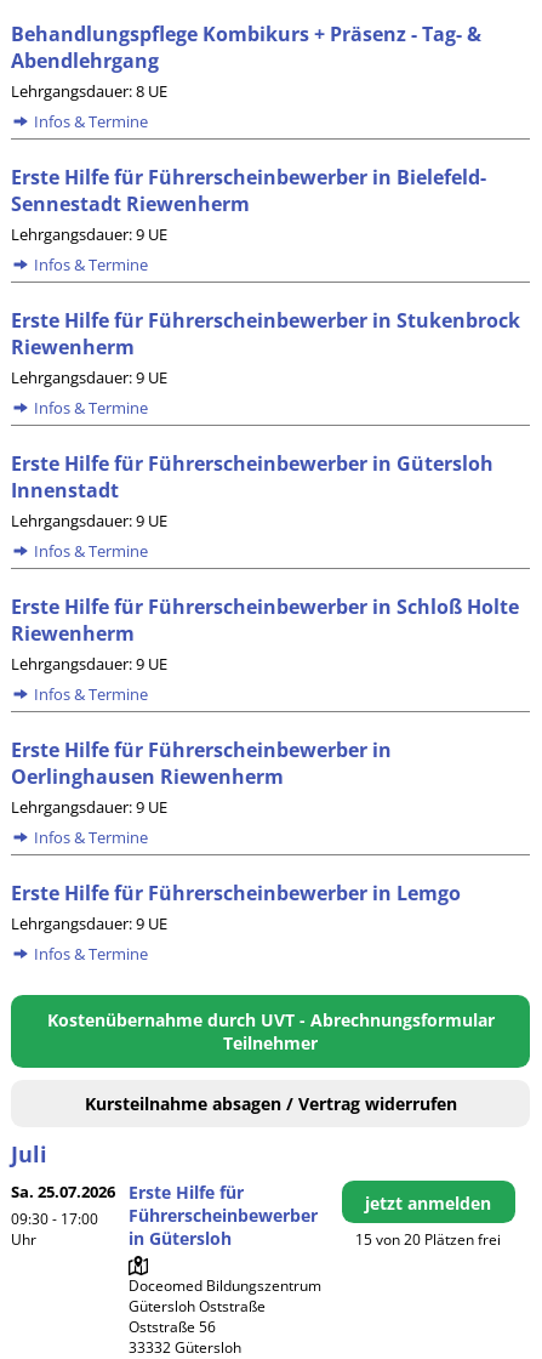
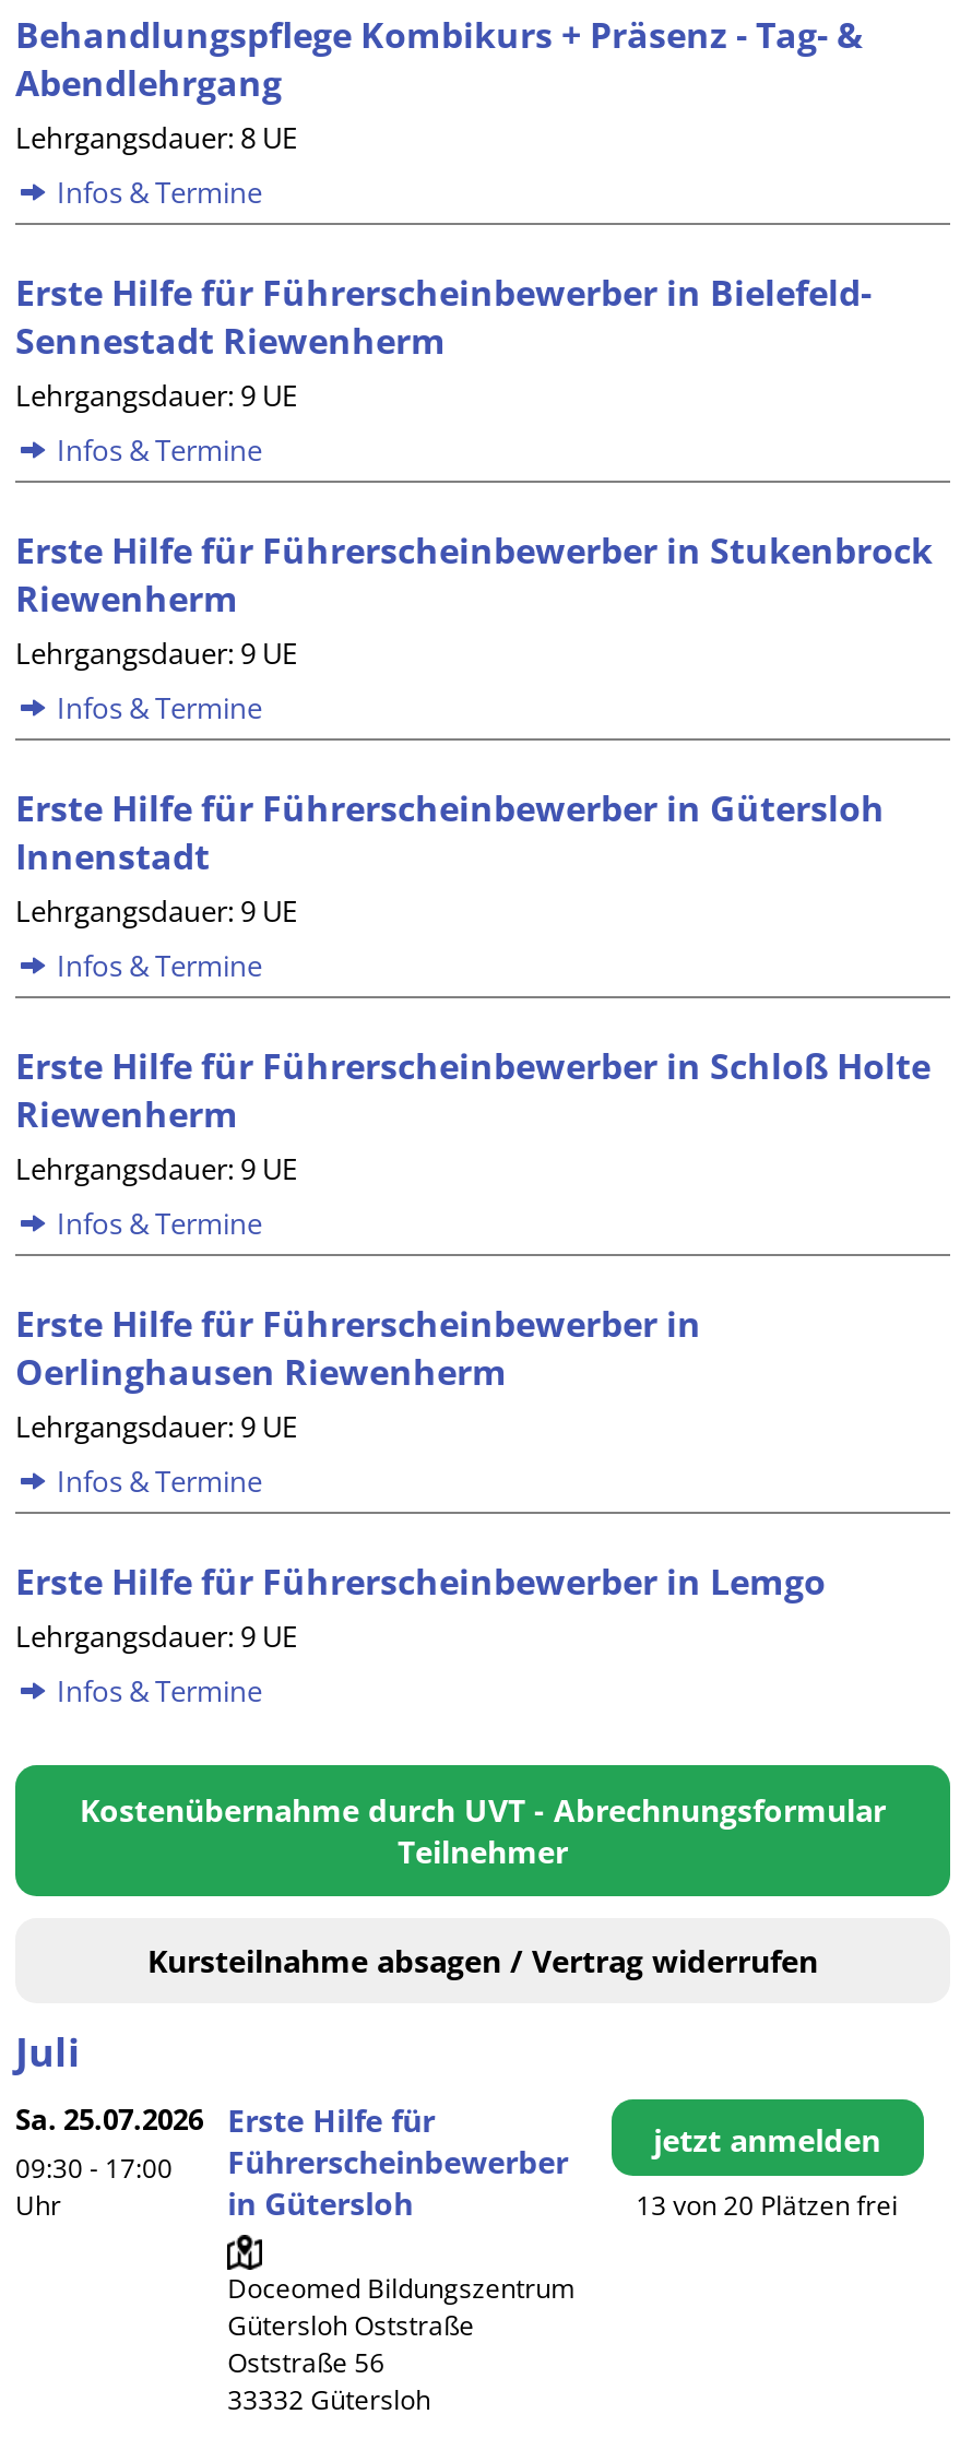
- 15 von 20 Plätzen frei
+ 13 von 20 Plätzen frei
